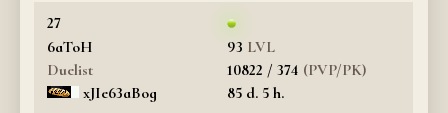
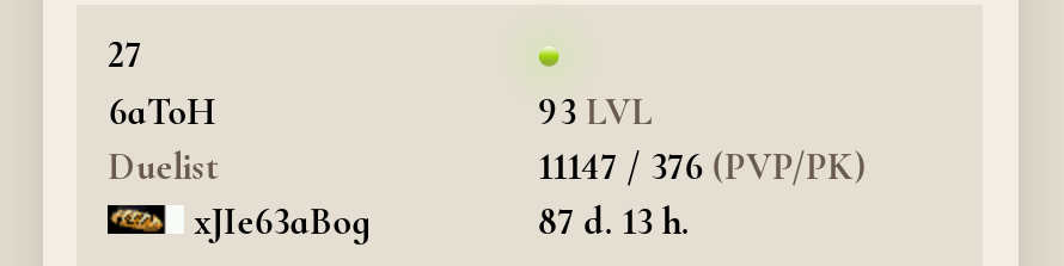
- 10822 / 374
+ 11147 / 376

- 85 d. 5 h.
+ 87 d. 13 h.
